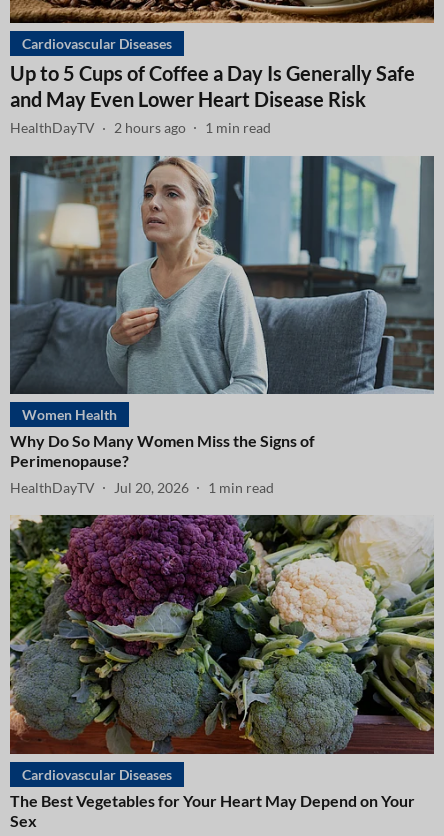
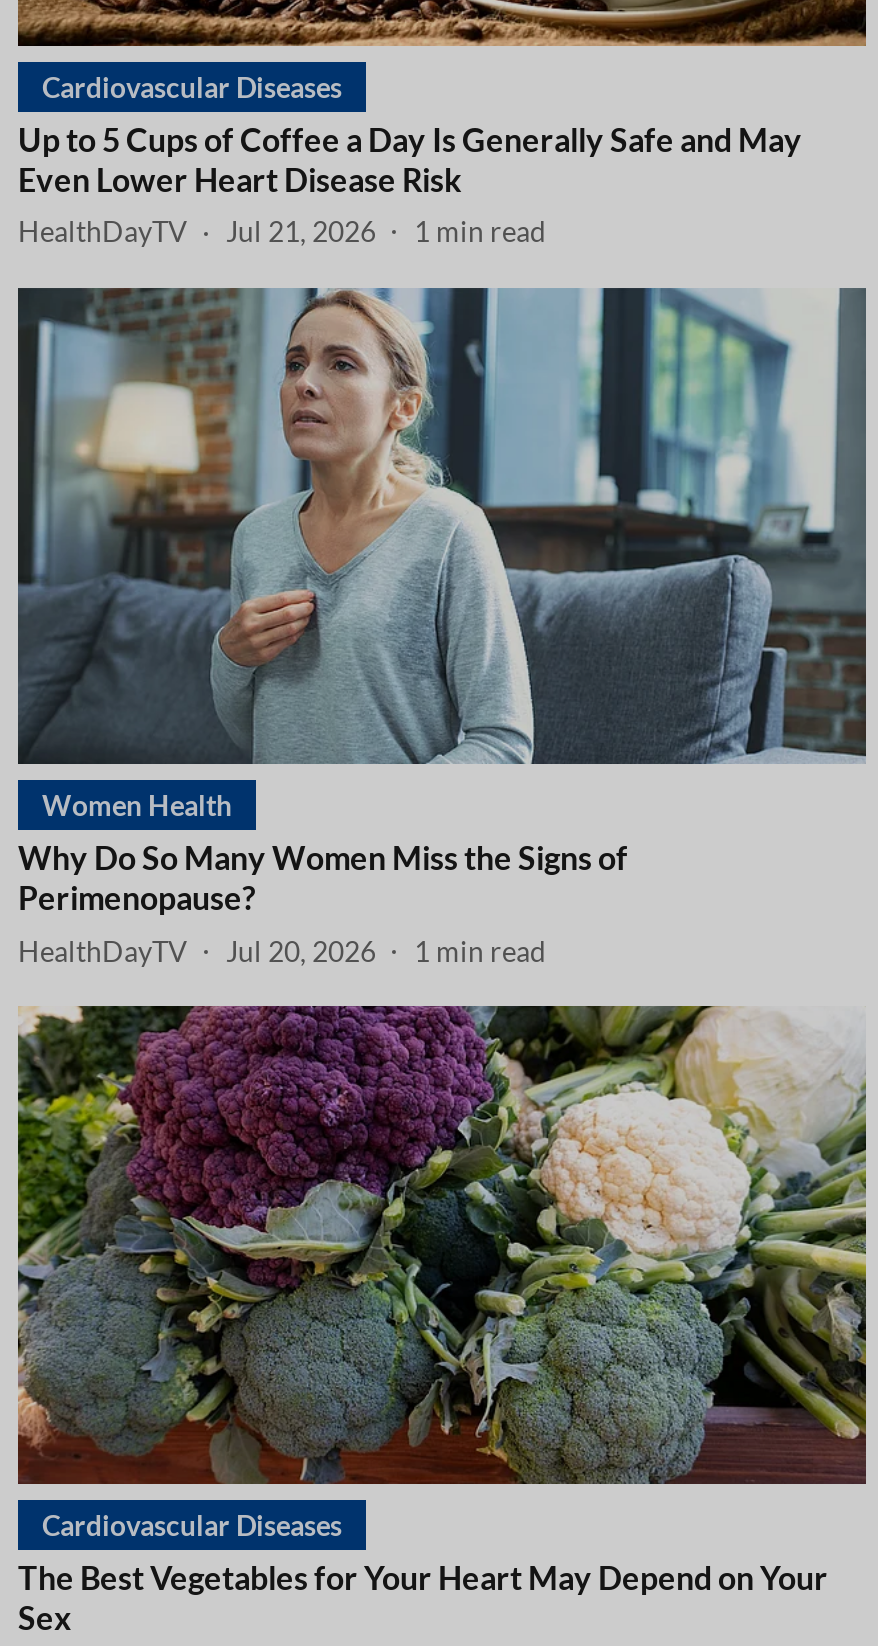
- HealthDayTV 2 hours ago 1 min read
+ HealthDayTV Jul 21, 2026 1 min read
